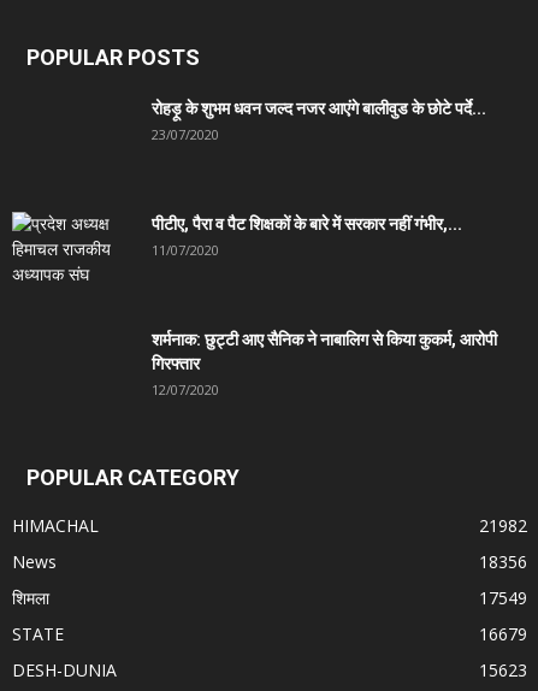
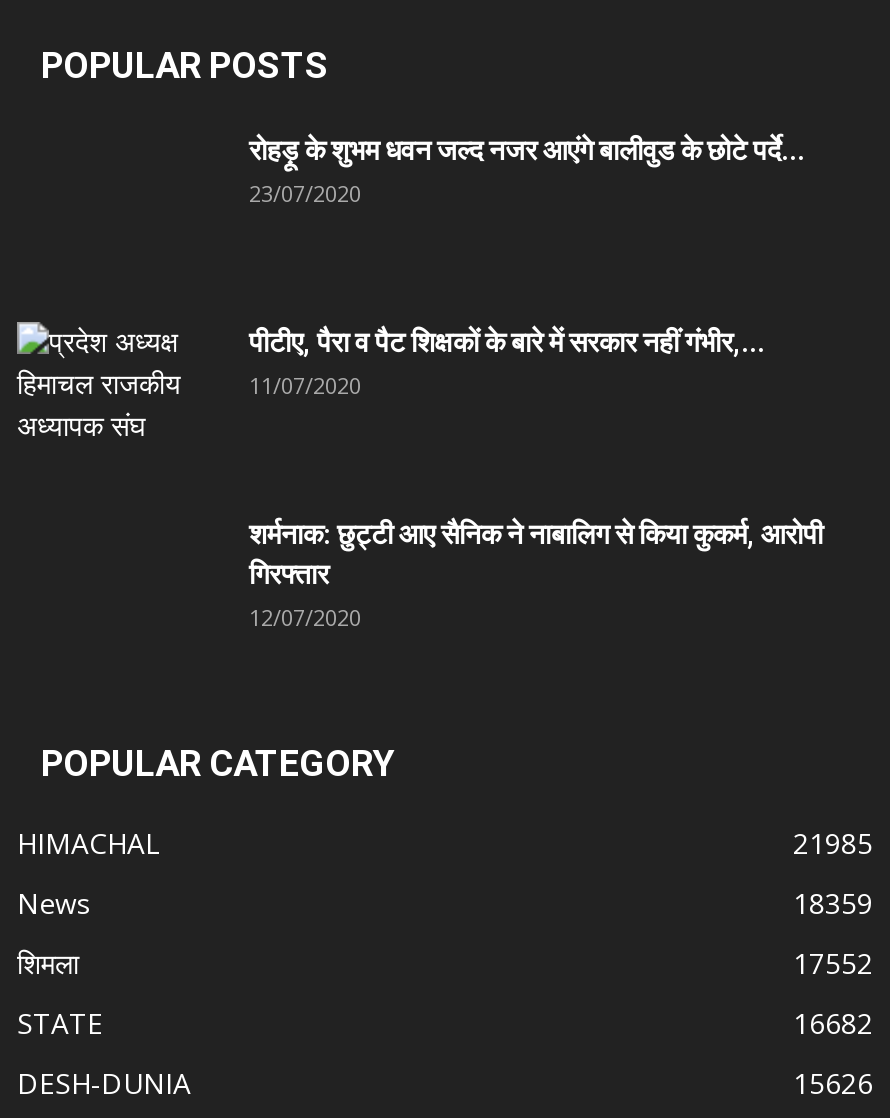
- 21982
+ 21985

- 18356
+ 18359

- 17549
+ 17552

- 16679
+ 16682

- 15623
+ 15626
